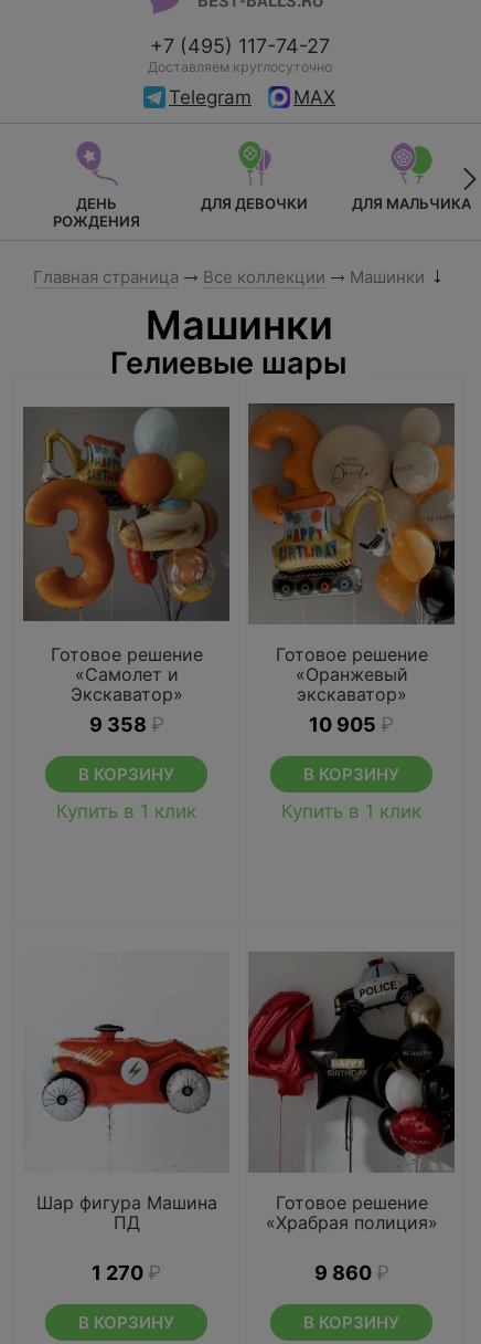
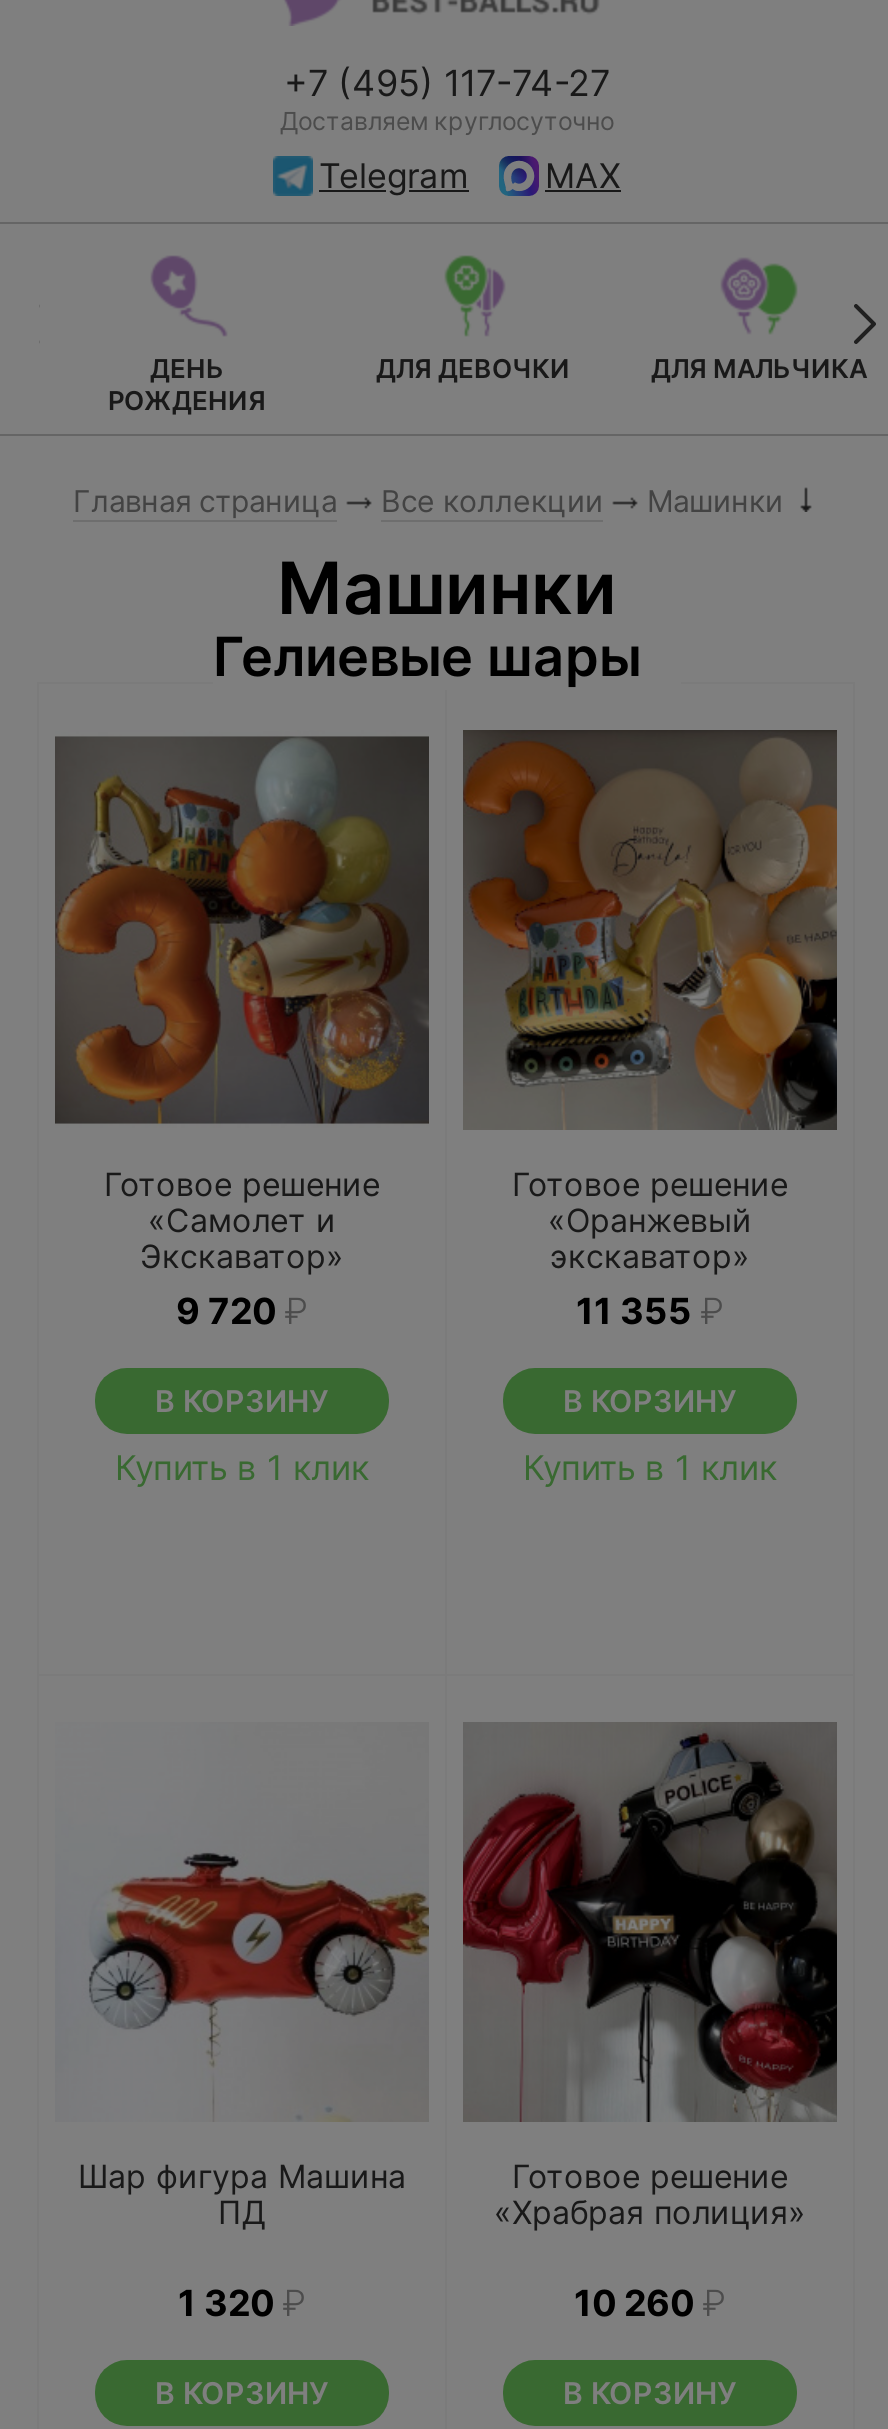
- 9 358 ₽
+ 9 720 ₽

- 10 905 ₽
+ 11 355 ₽

- 1 270 ₽
+ 1 320 ₽

- 9 860 ₽
+ 10 260 ₽
